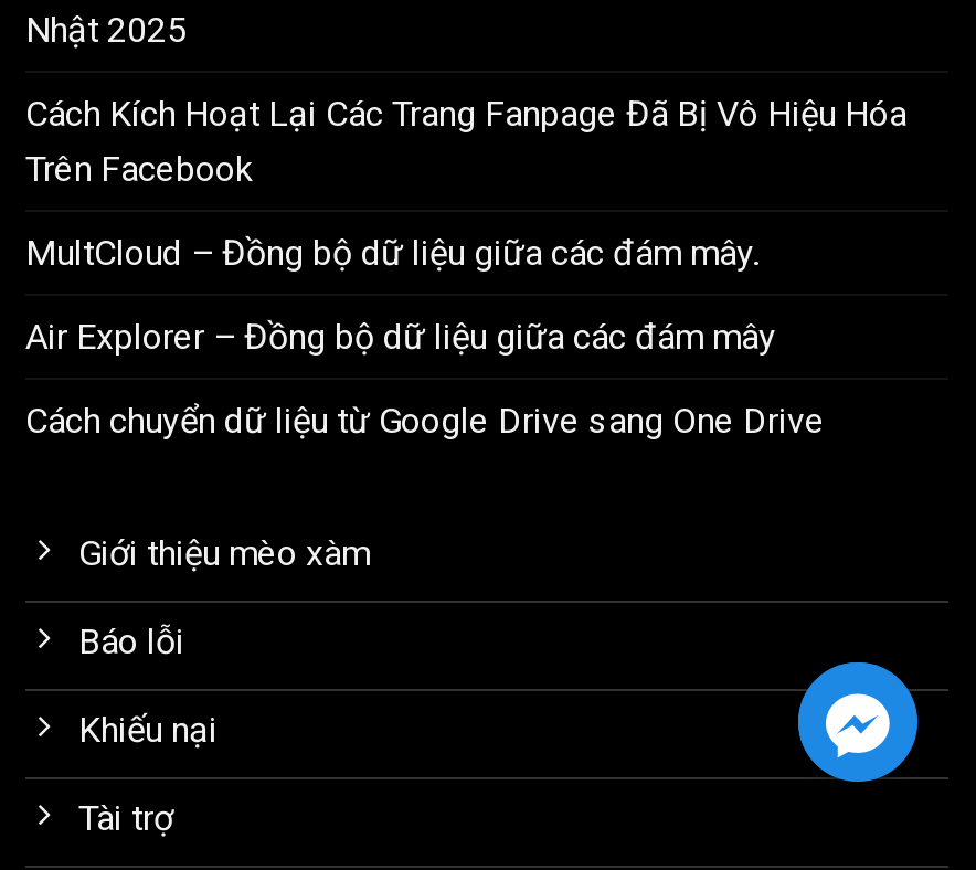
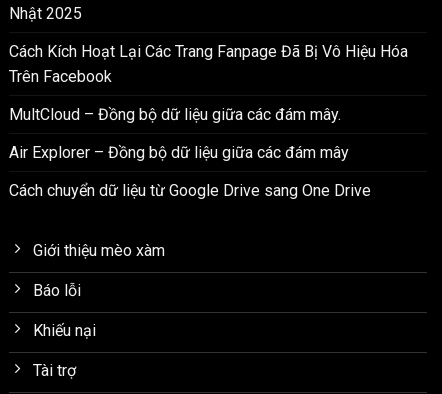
- [image]
